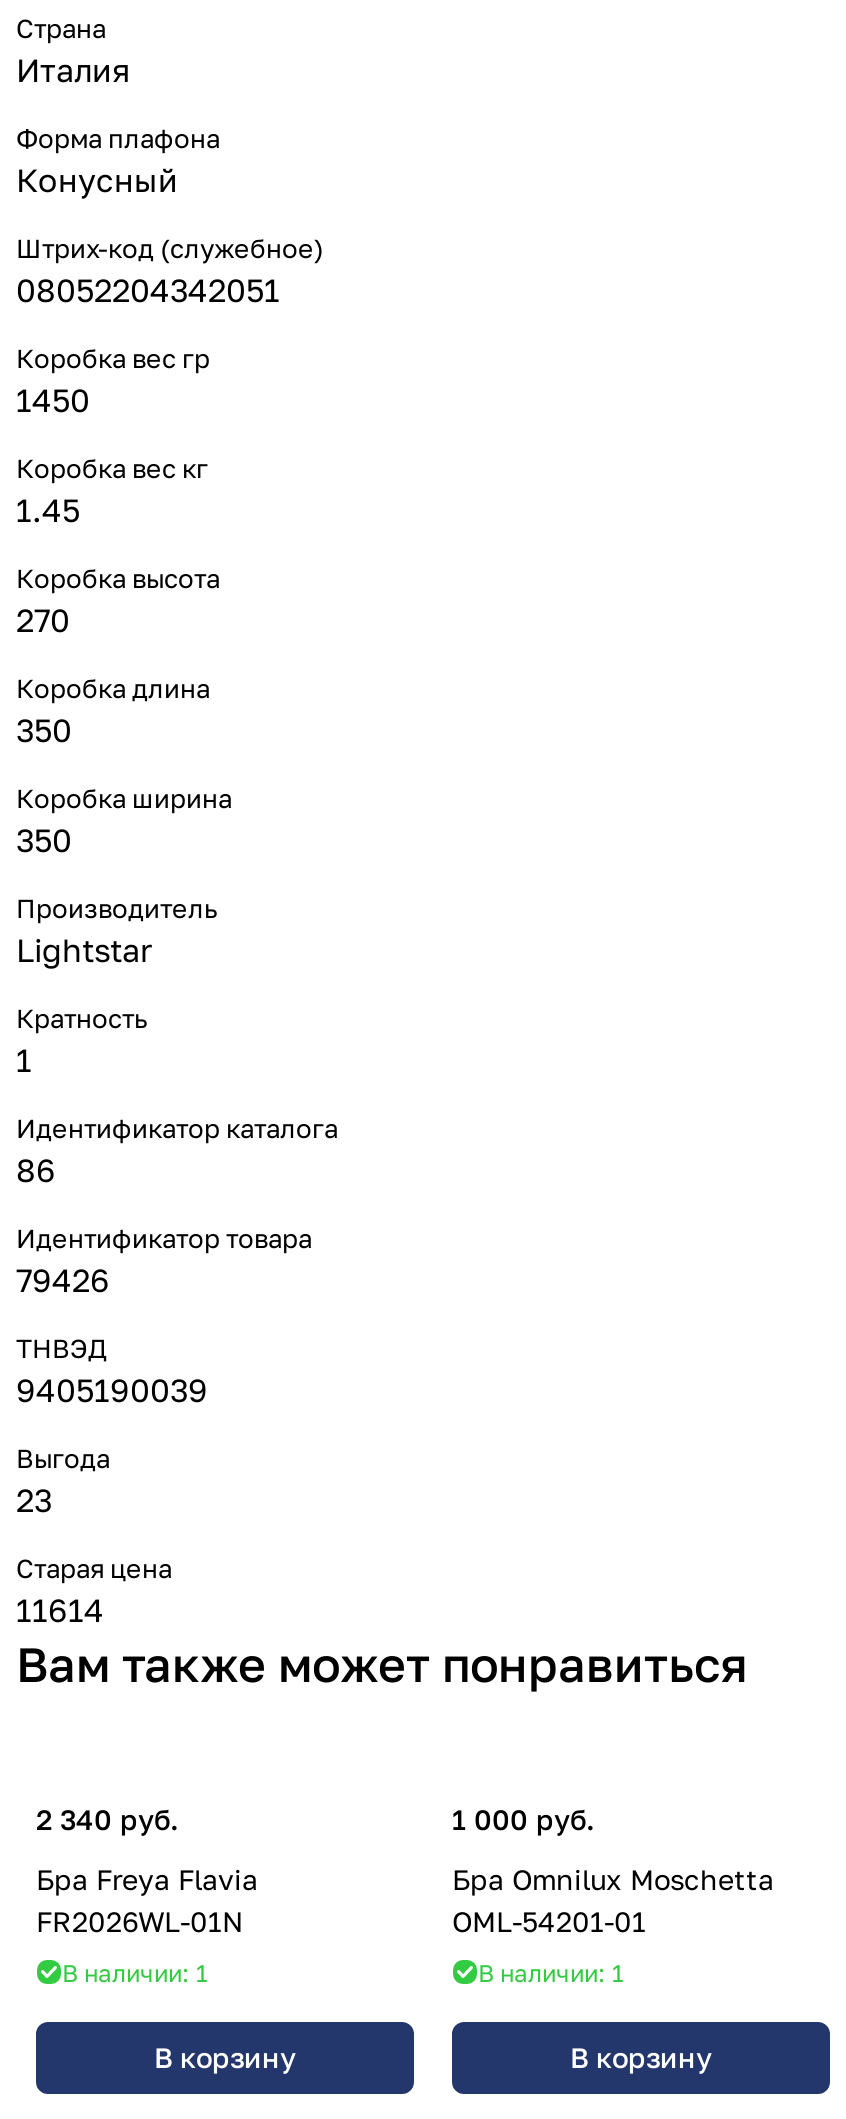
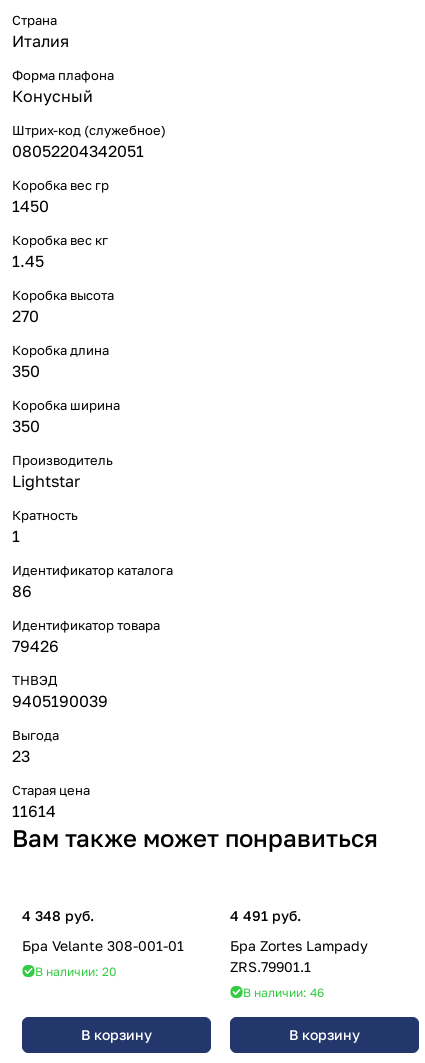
- 2 340 руб.
+ 4 348 руб.

- 1 000 руб.
+ 4 491 руб.

- Бра Freya Flavia
- FR2026WL-01N
+ Бра Velante 308-001-01

- Бра Omnilux Moschetta
- OML-54201-01
+ Бра Zortes Lampady
+ ZRS.79901.1

- В наличии: 1
+ В наличии: 20

- В наличии: 1
+ В наличии: 46
